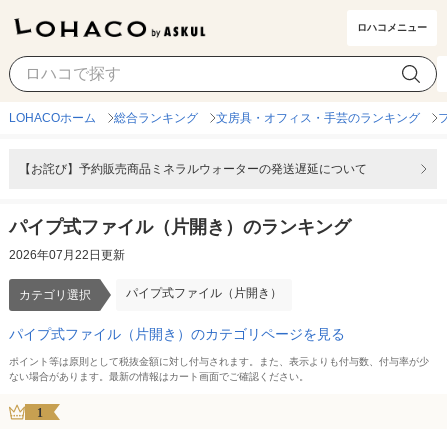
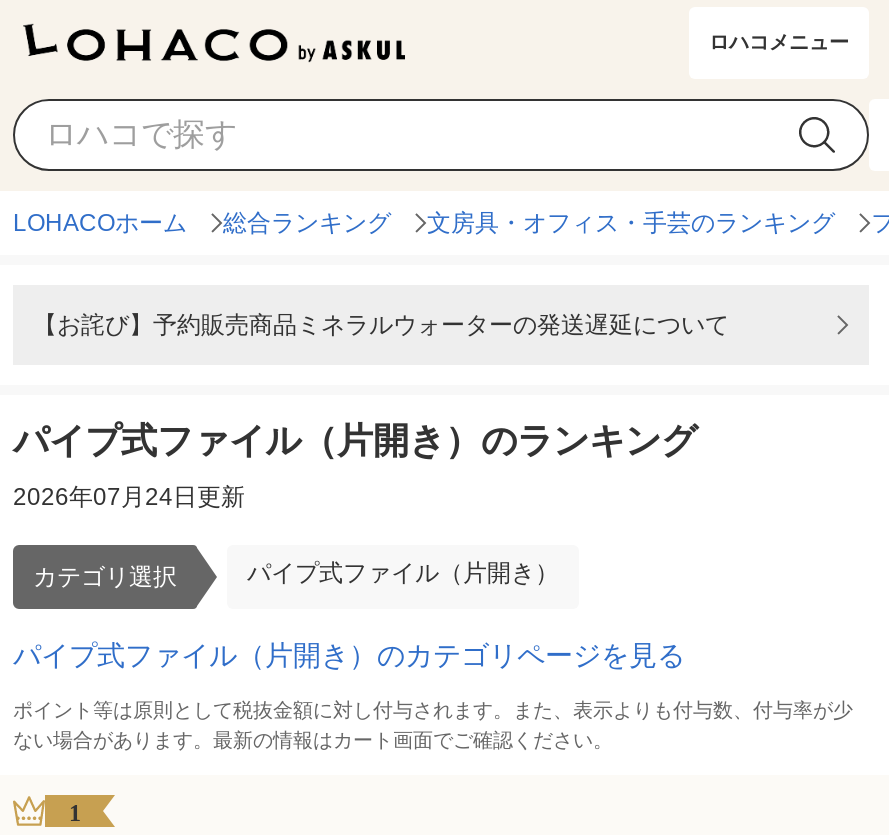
- 2026年07月22日更新
+ 2026年07月24日更新
